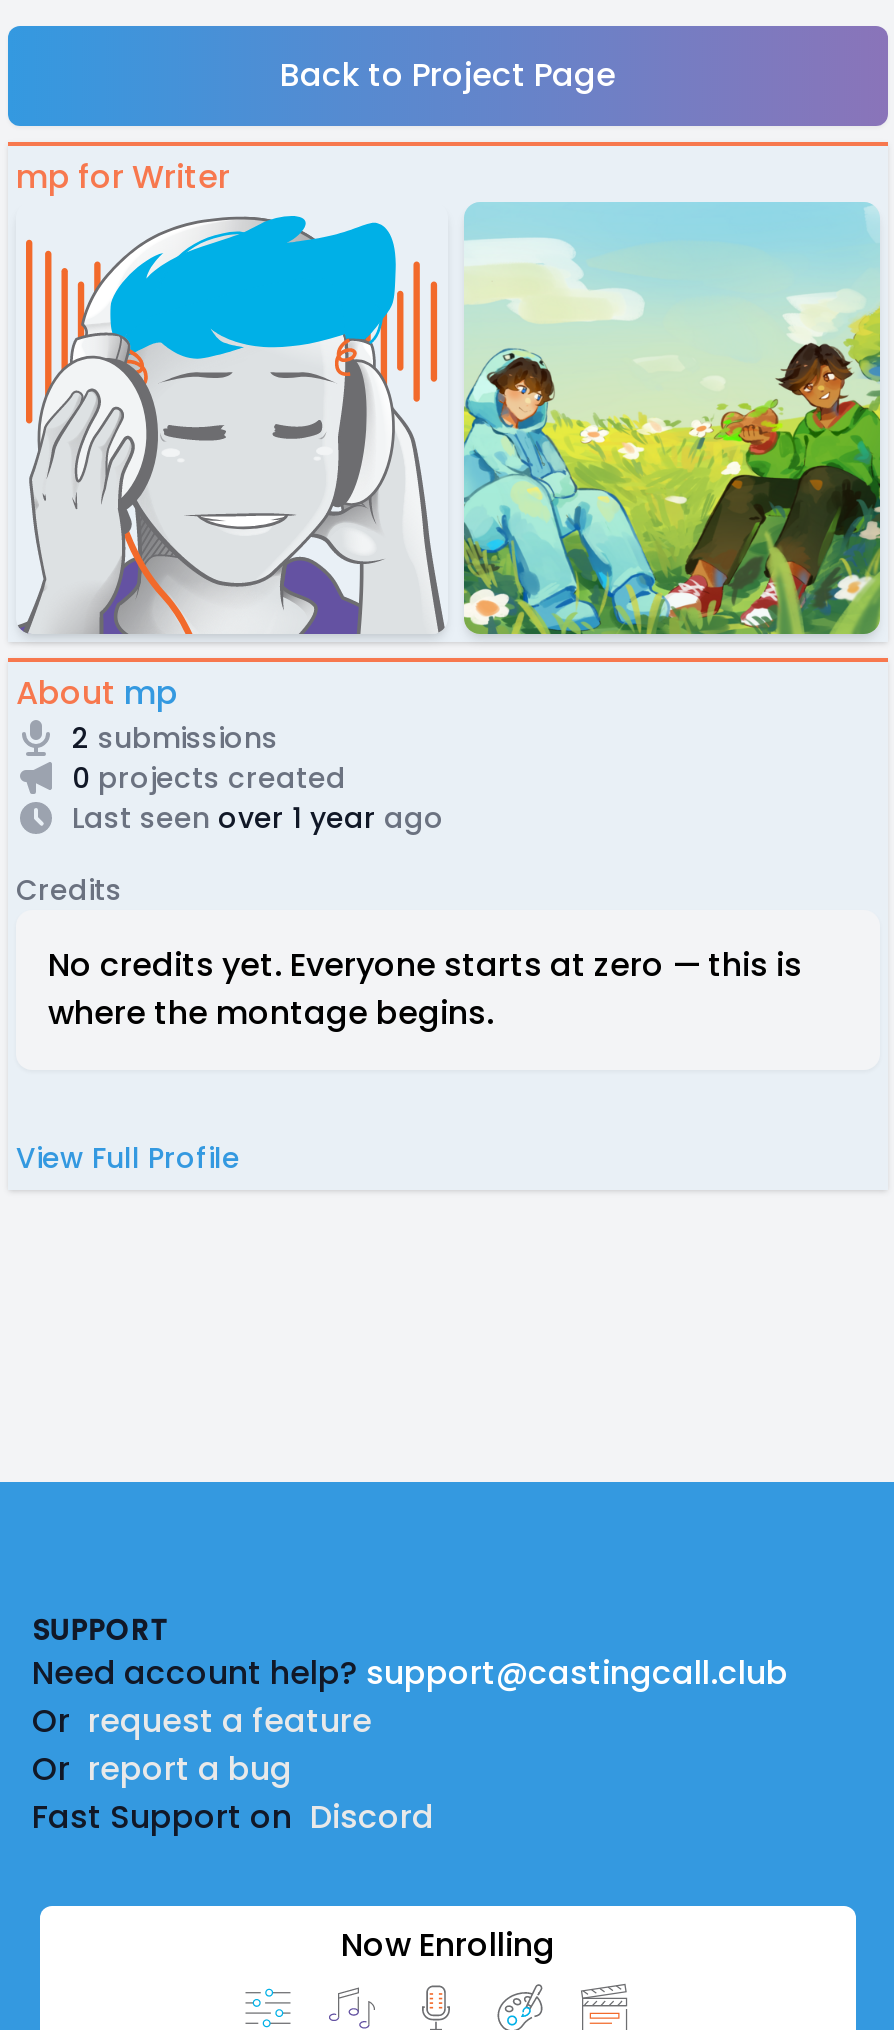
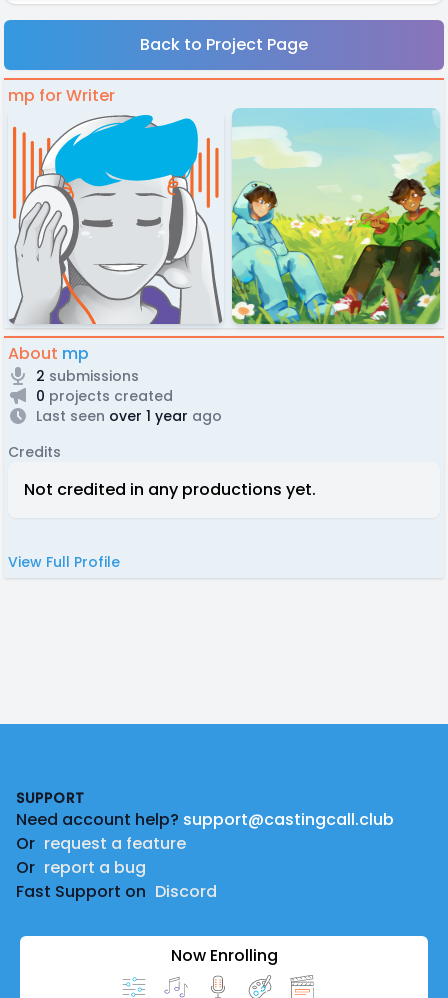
- No credits yet. Everyone starts at zero — this is
- where the montage begins.
+ Not credited in any productions yet.
